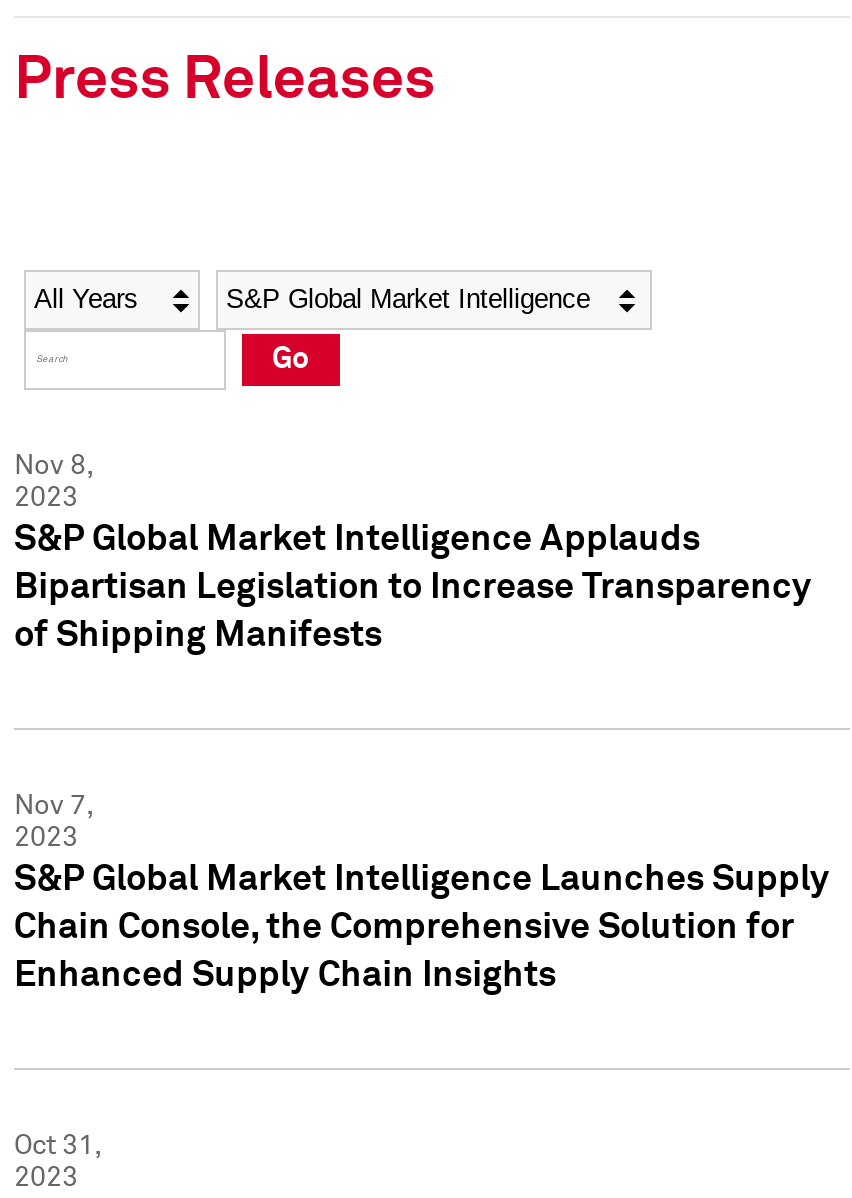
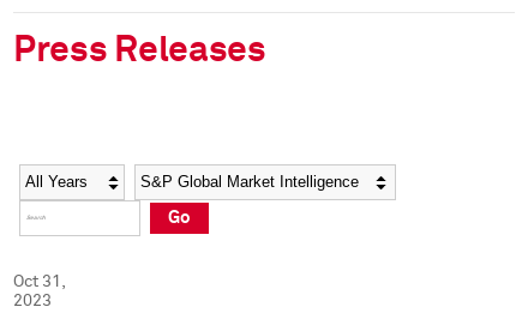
- Nov 8,
- 2023
- S&P Global Market Intelligence Applauds
- Bipartisan Legislation to Increase Transparency
- of Shipping Manifests

- Nov 7,
- 2023
- S&P Global Market Intelligence Launches Supply
- Chain Console, the Comprehensive Solution for
- Enhanced Supply Chain Insights
